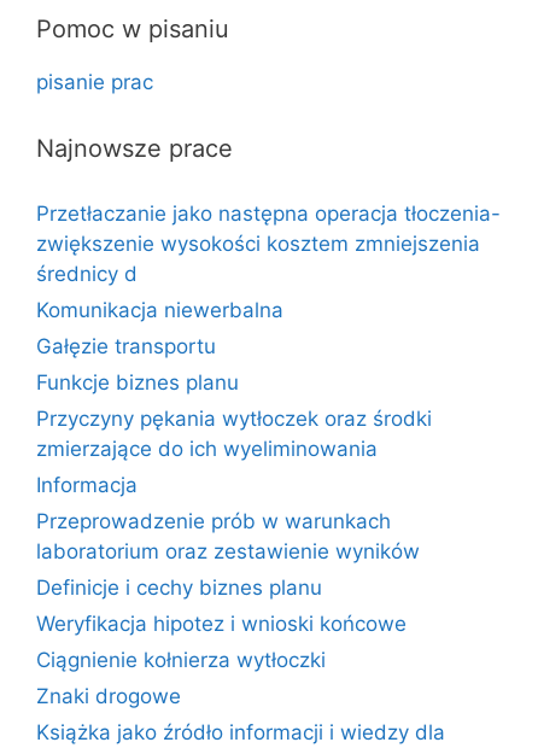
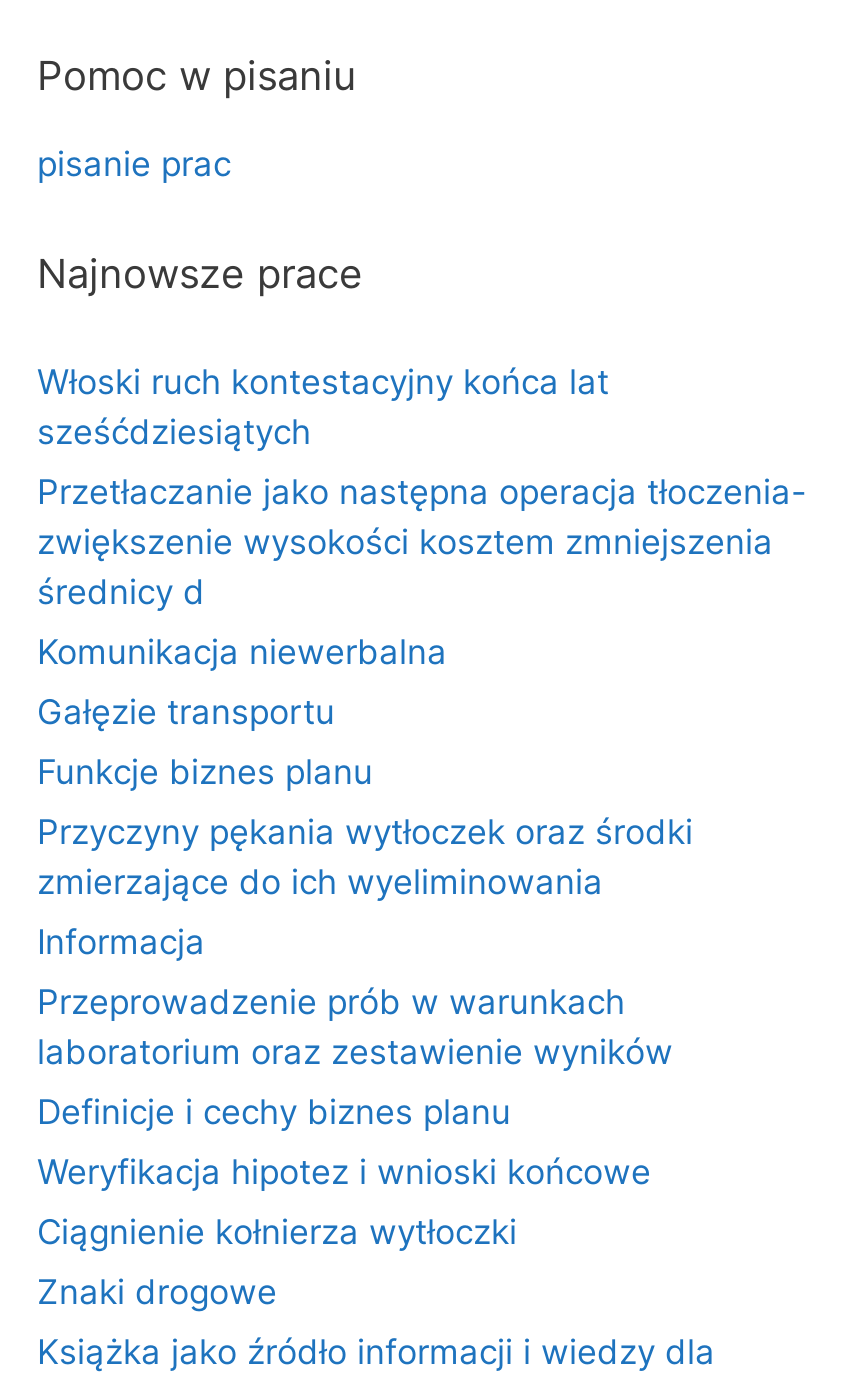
+ Włoski ruch kontestacyjny końca lat
+ sześćdziesiątych
